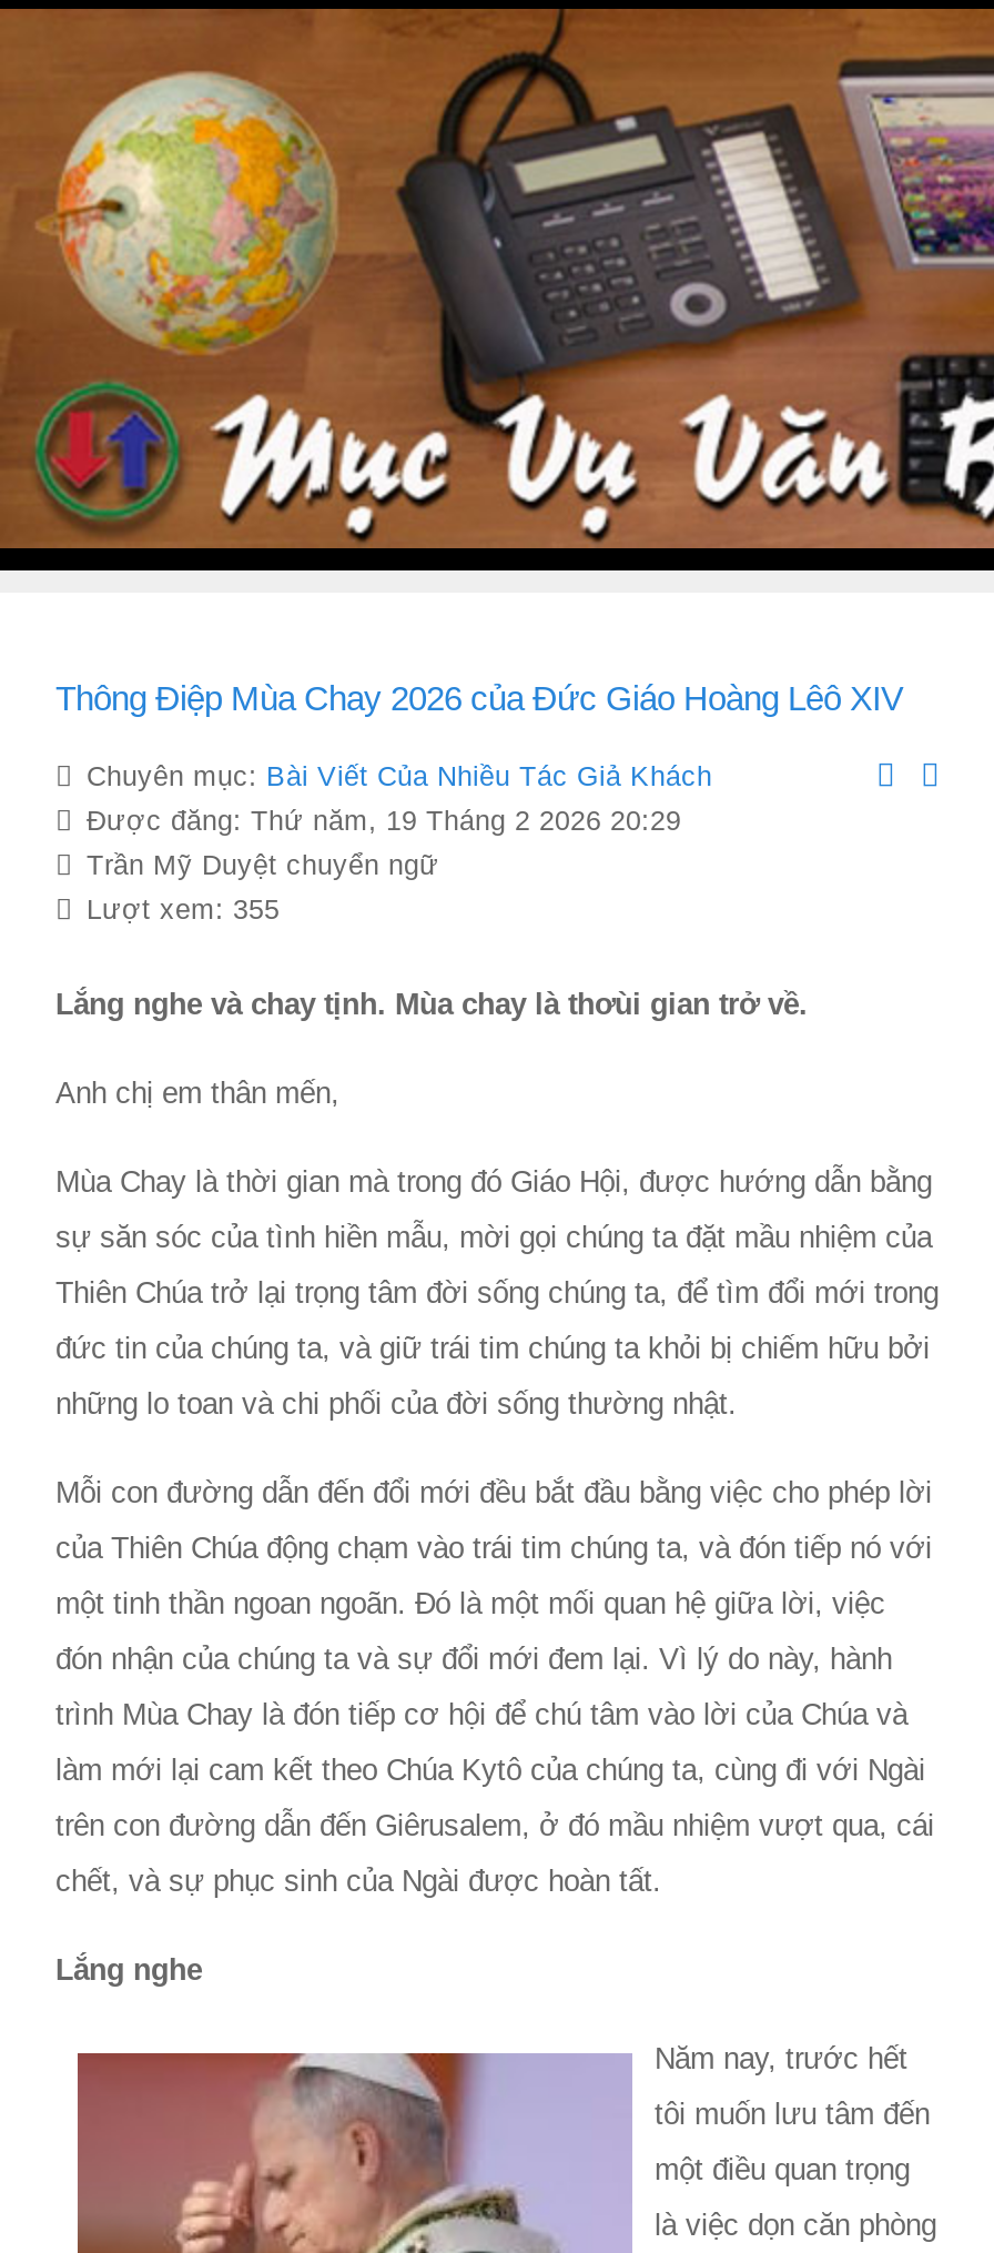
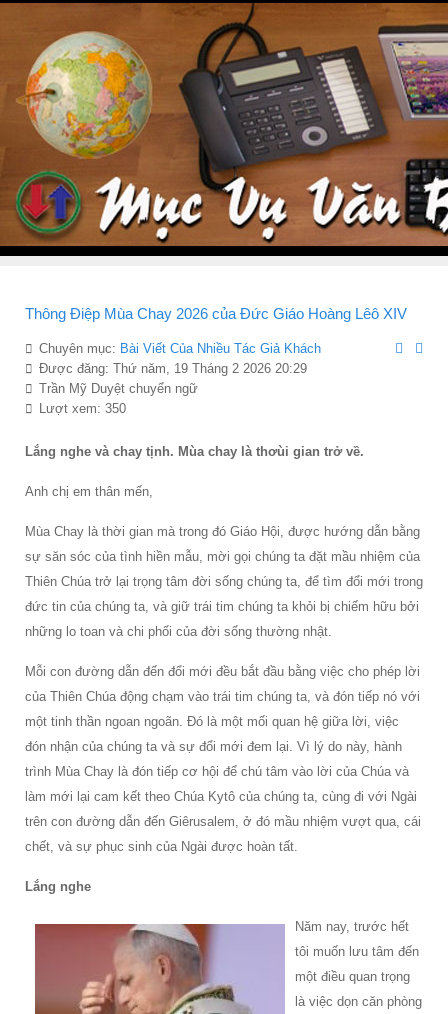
- Lượt xem: 355
+ Lượt xem: 350
